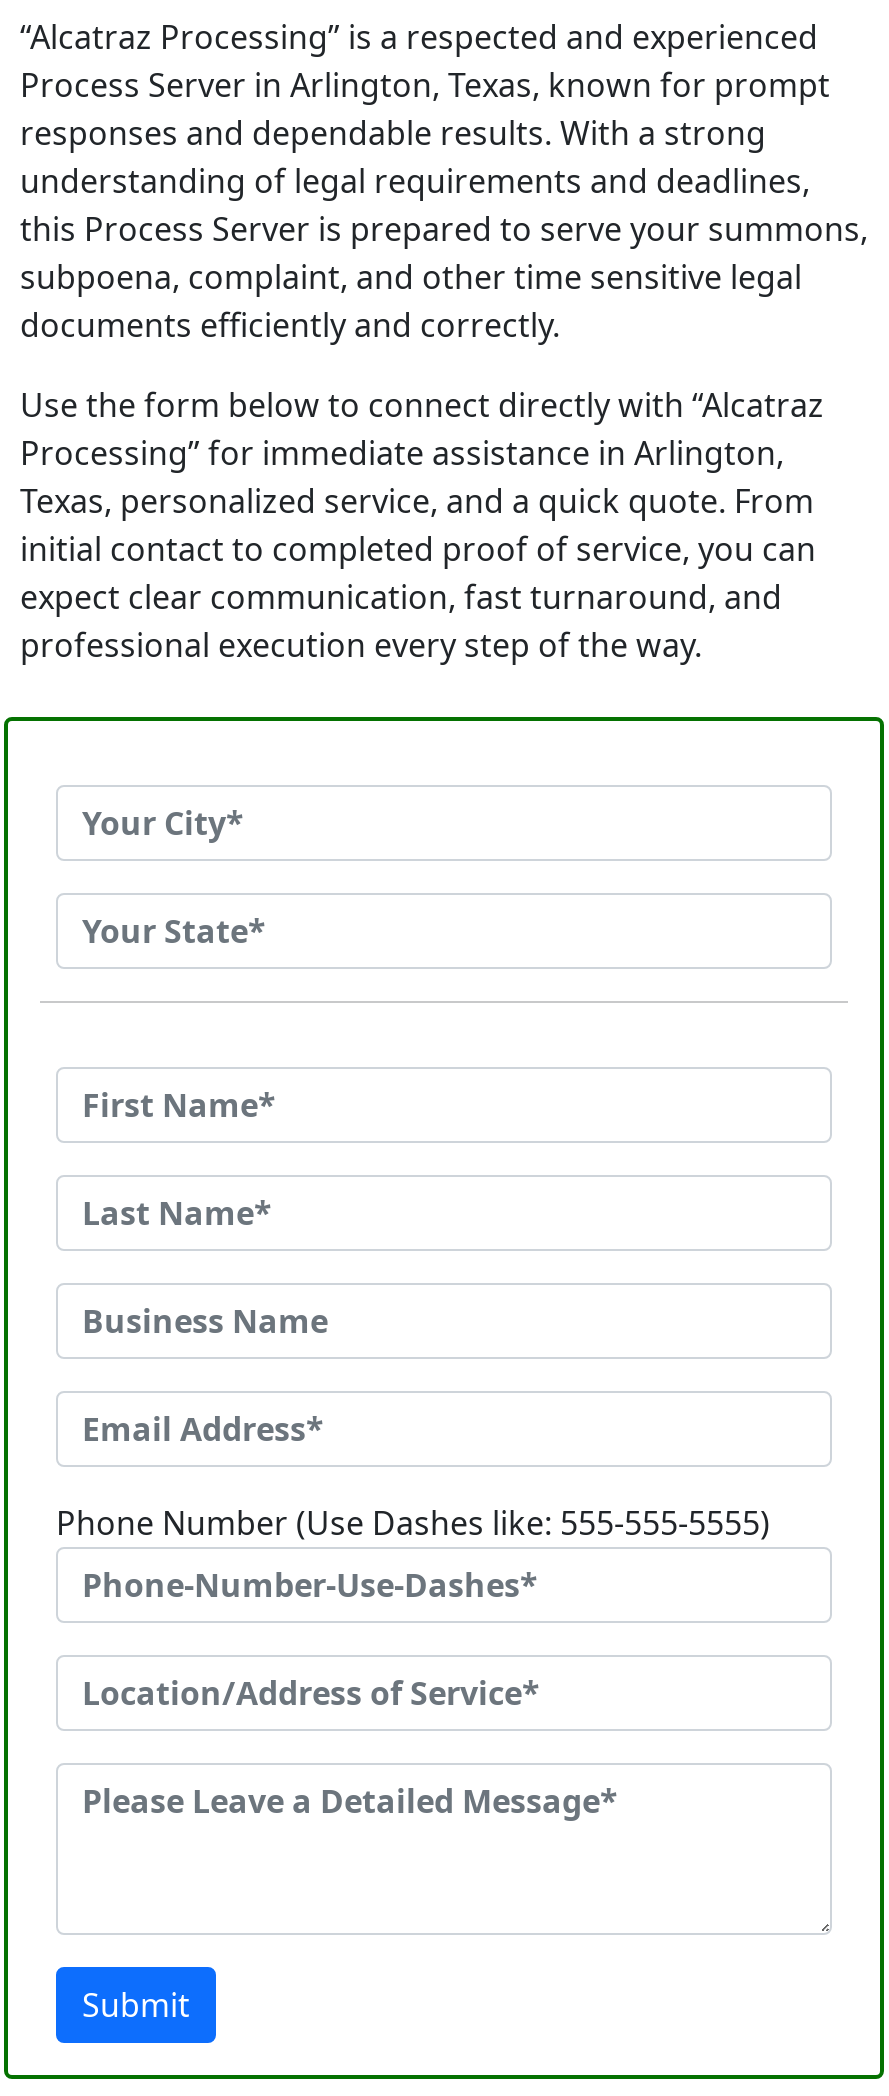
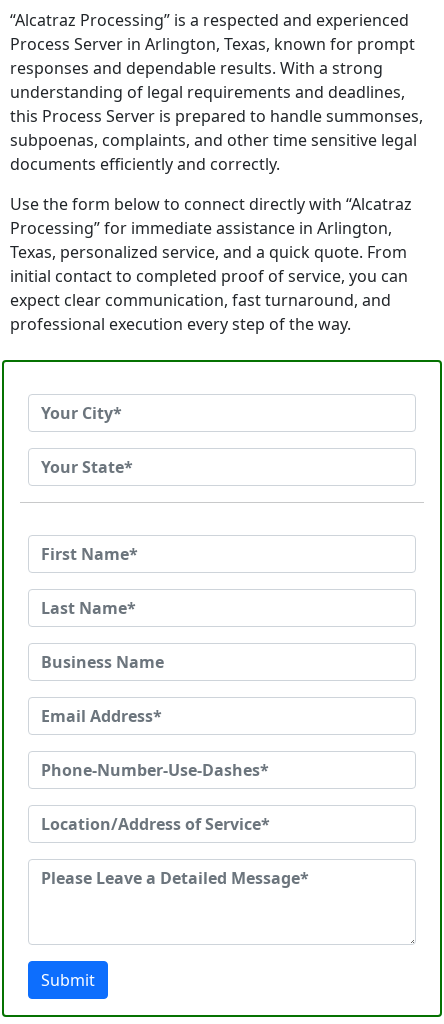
- this Process Server is prepared to serve your summons,
- subpoena, complaint, and other time sensitive legal
+ this Process Server is prepared to handle summonses,
+ subpoenas, complaints, and other time sensitive legal

- Phone Number (Use Dashes like: 555-555-5555)
